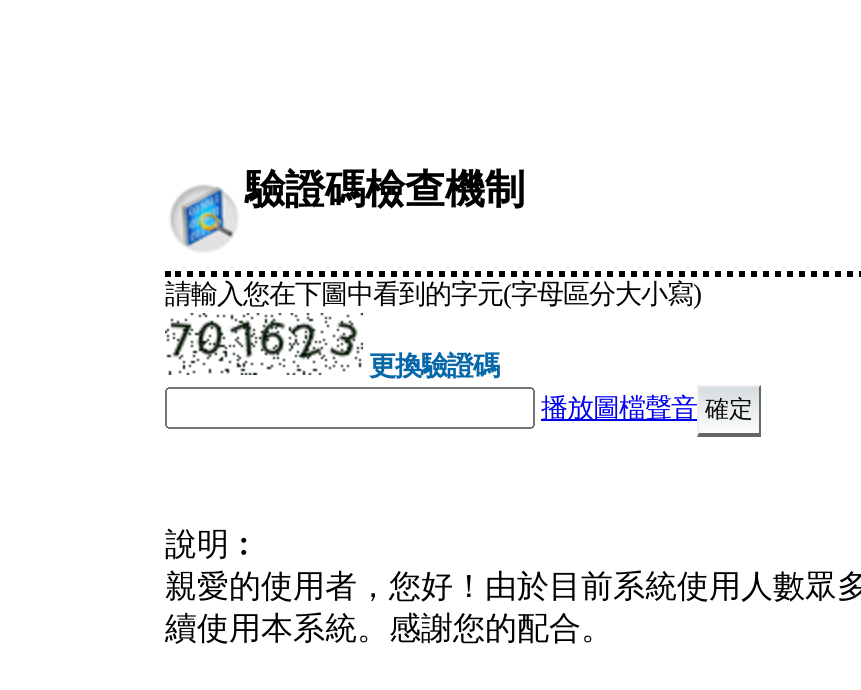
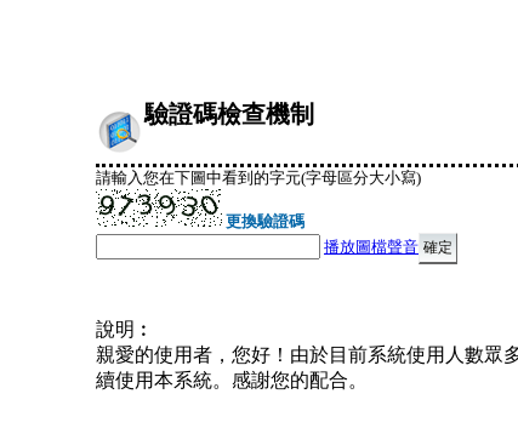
- [image]
+ [image]
